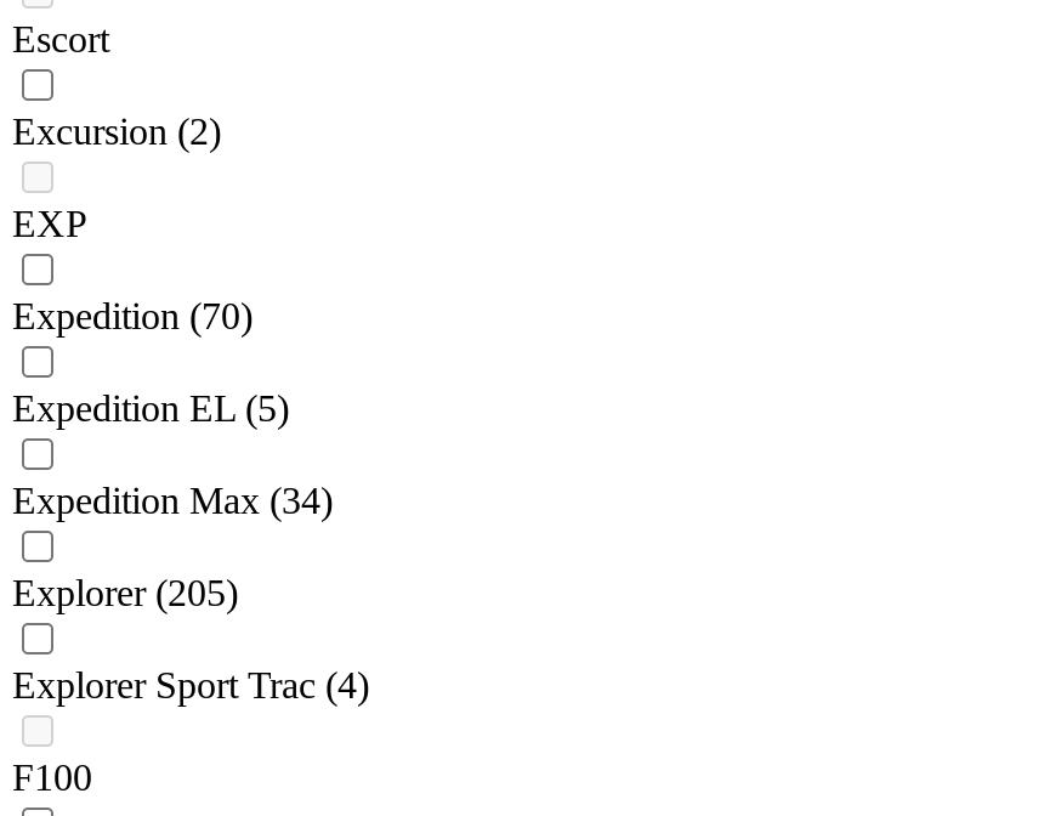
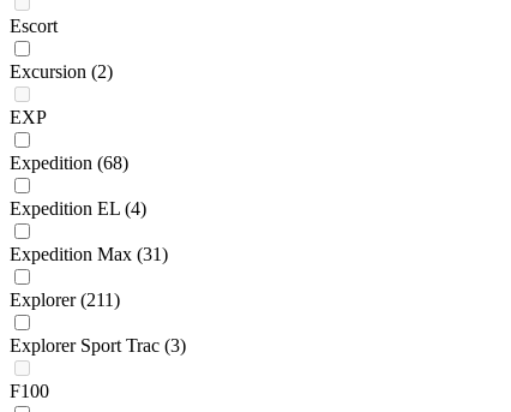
- Expedition (70)
+ Expedition (68)

- Expedition EL (5)
+ Expedition EL (4)

- Expedition Max (34)
+ Expedition Max (31)

- Explorer (205)
+ Explorer (211)

- Explorer Sport Trac (4)
+ Explorer Sport Trac (3)
